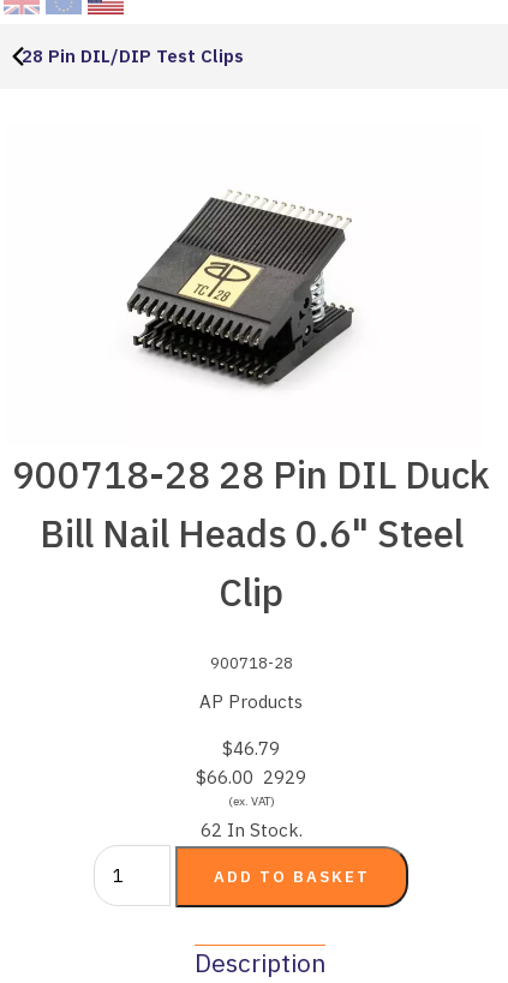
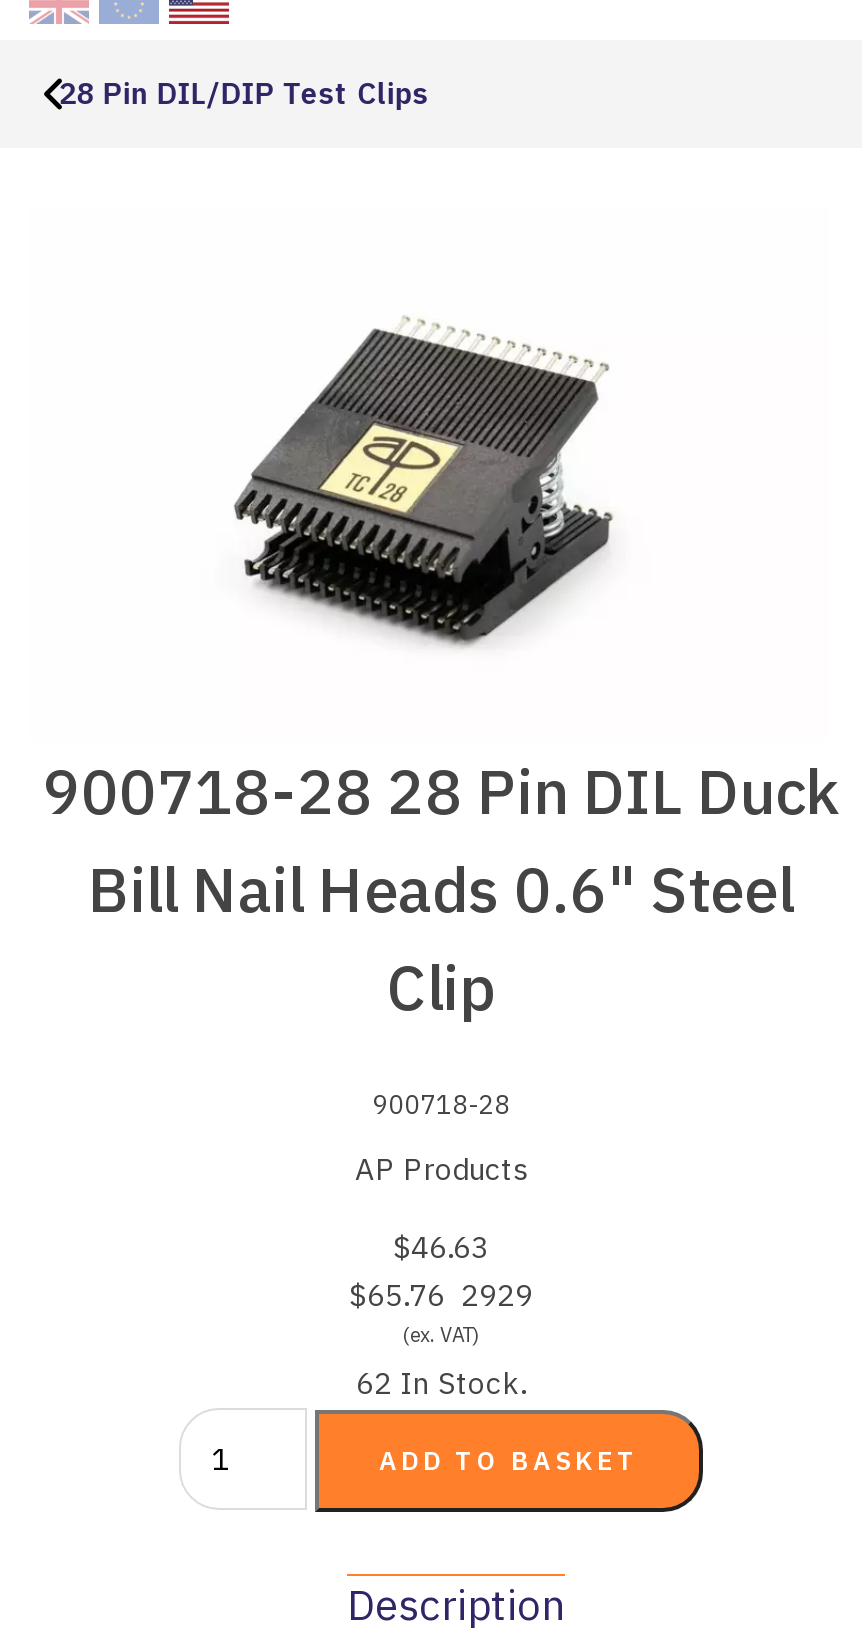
- $46.79
+ $46.63

- $66.00 2929
+ $65.76 2929
